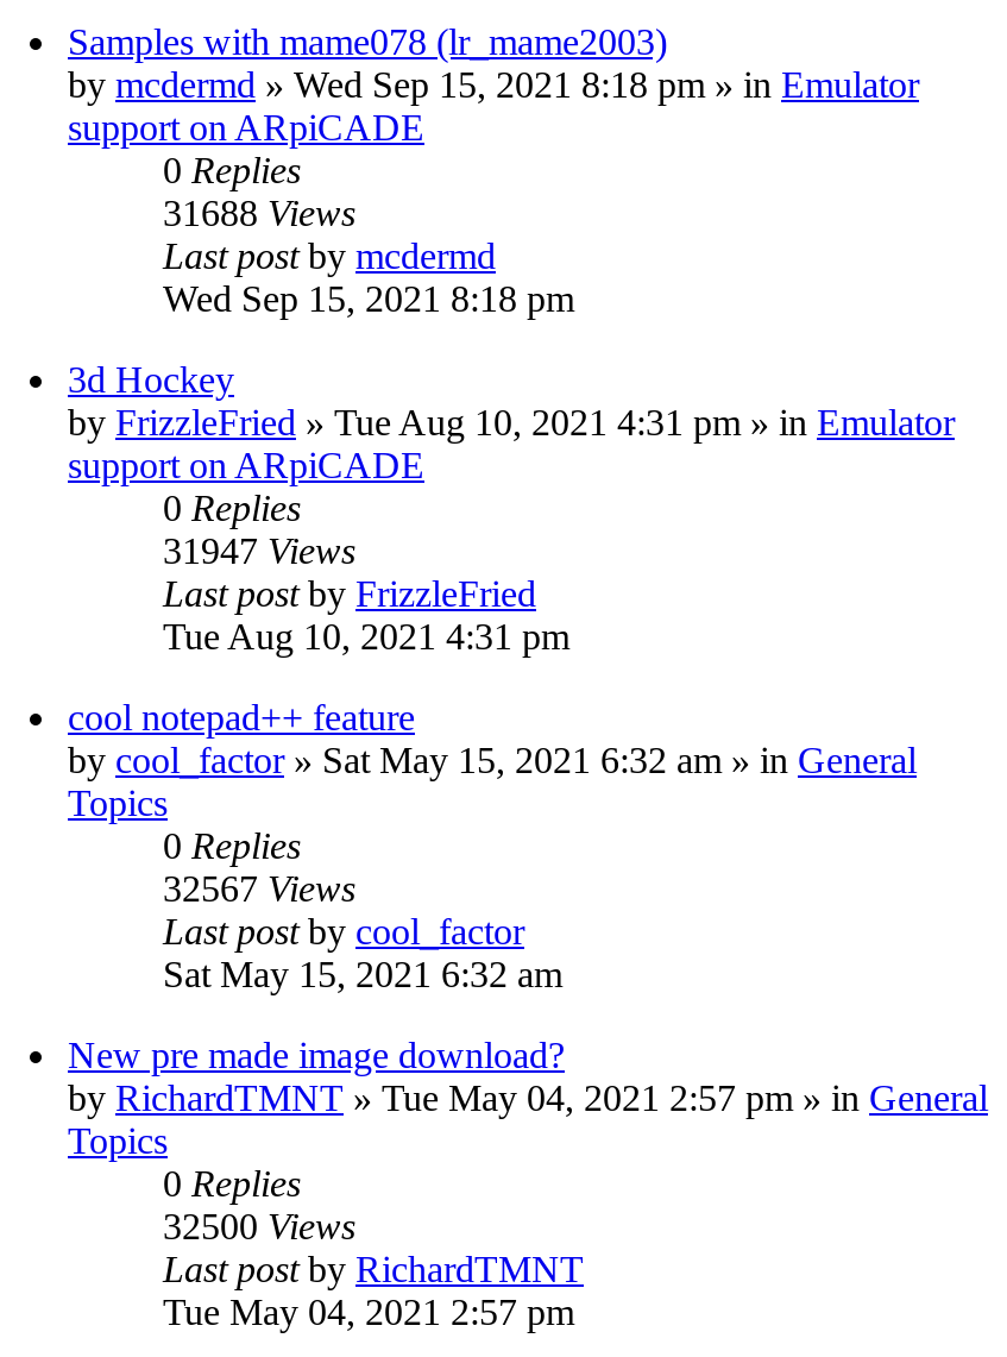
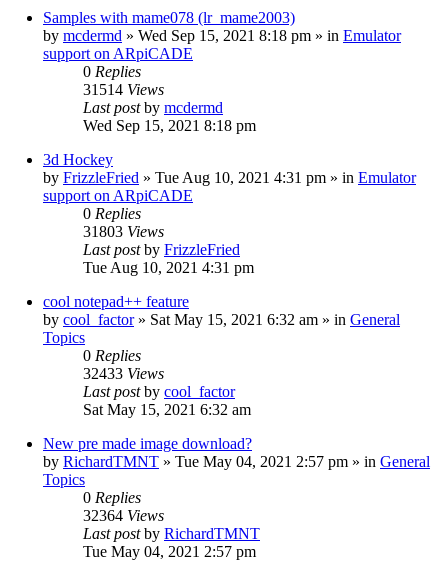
- 31688 Views
+ 31514 Views

- 31947 Views
+ 31803 Views

- 32567 Views
+ 32433 Views

- 32500 Views
+ 32364 Views
